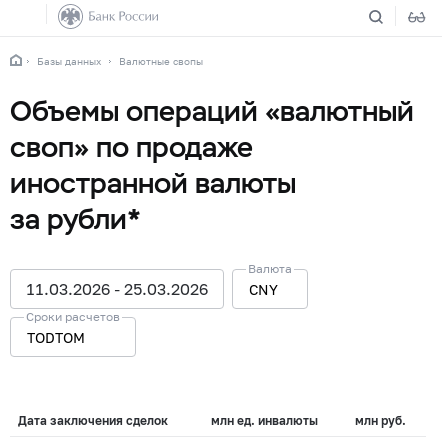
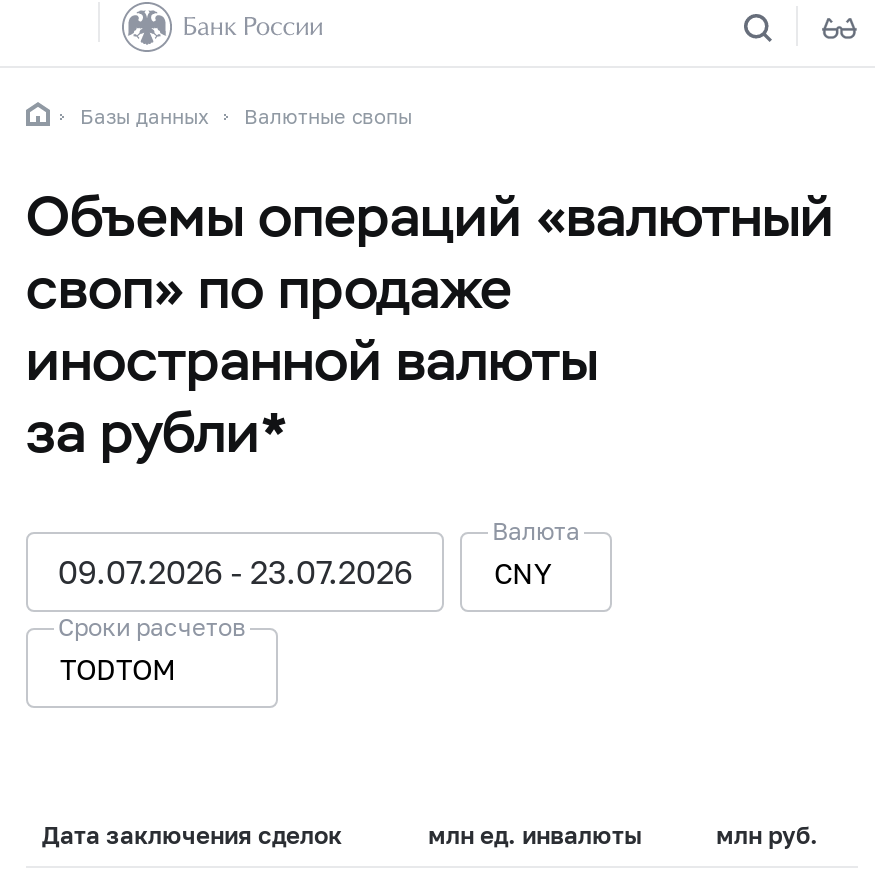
- 11.03.2026 - 25.03.2026
+ 09.07.2026 - 23.07.2026
